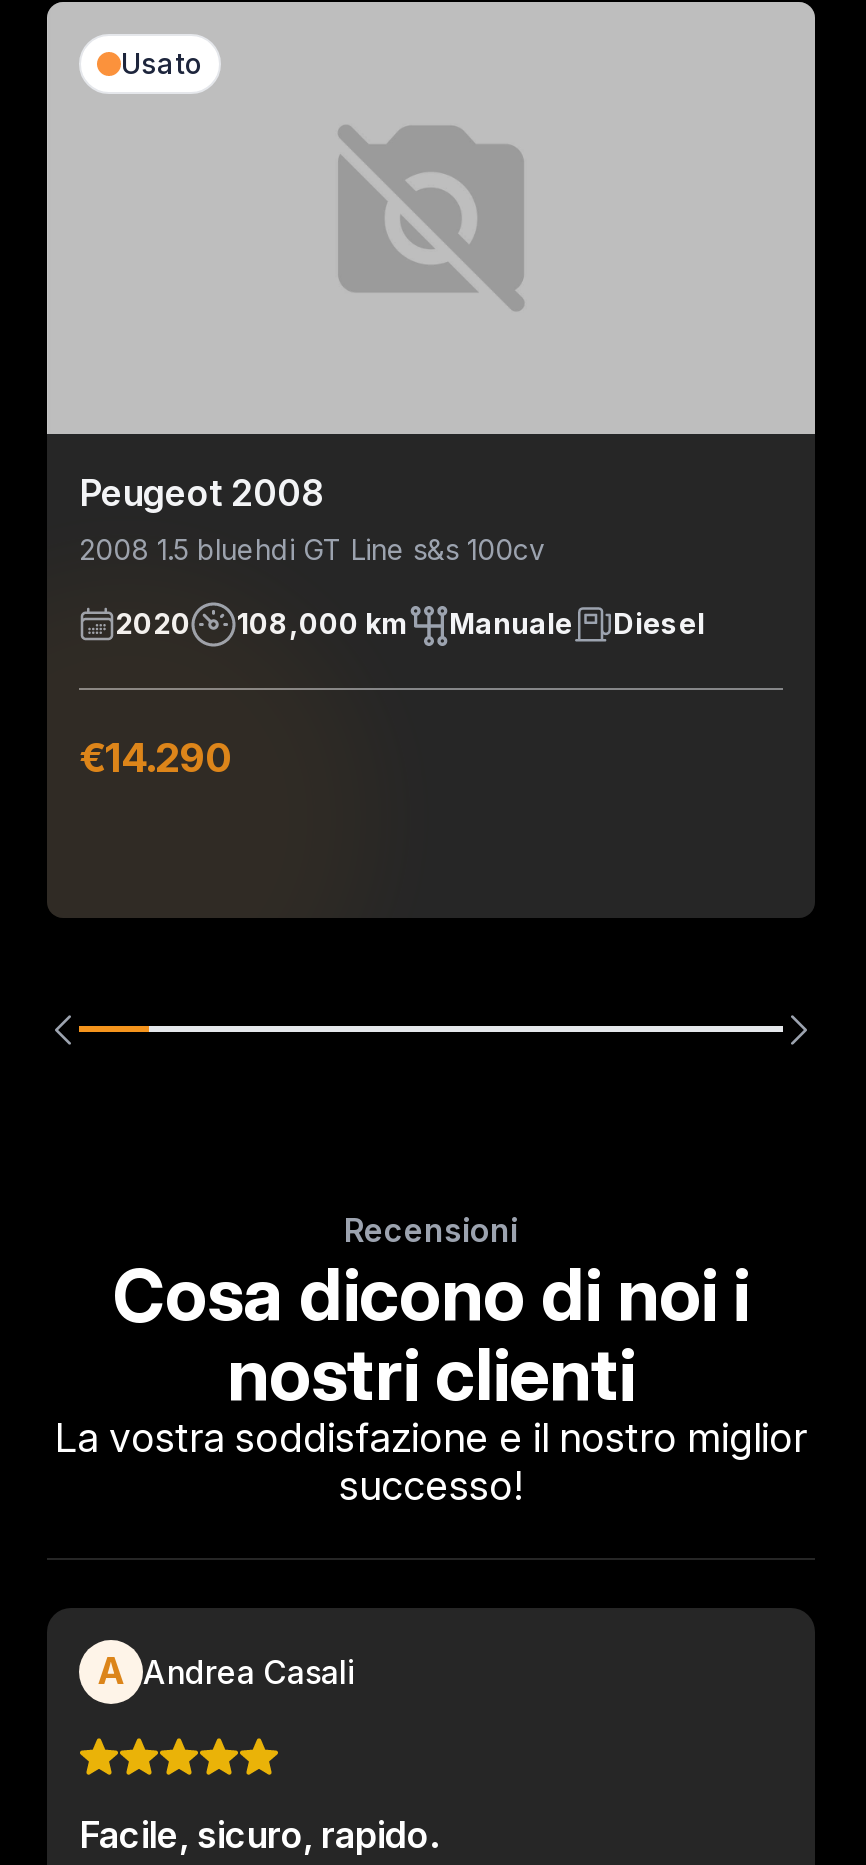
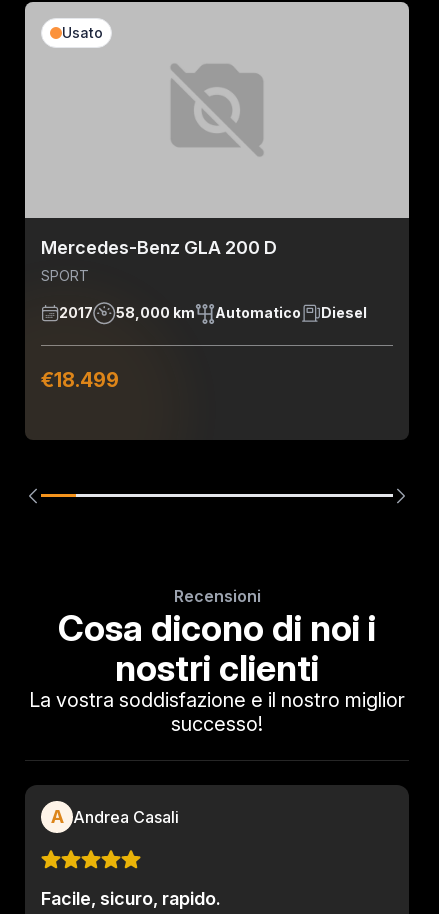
- Peugeot 2008
- 2008 1.5 bluehdi GT Line s&s 100cv
+ Mercedes-Benz GLA 200 D
+ SPORT

- 2020
- 108,000 km
- Manuale
+ 2017
+ 58,000 km
+ Automatico

- €14.290
+ €18.499
